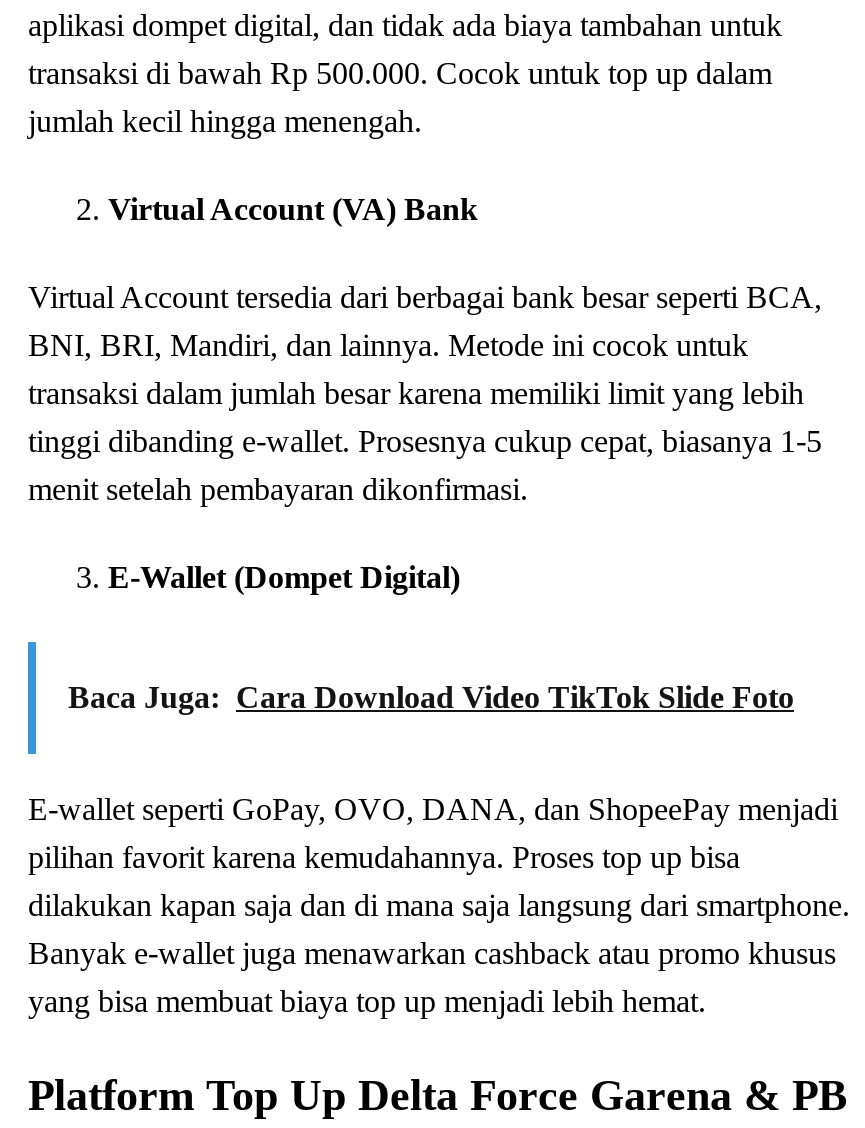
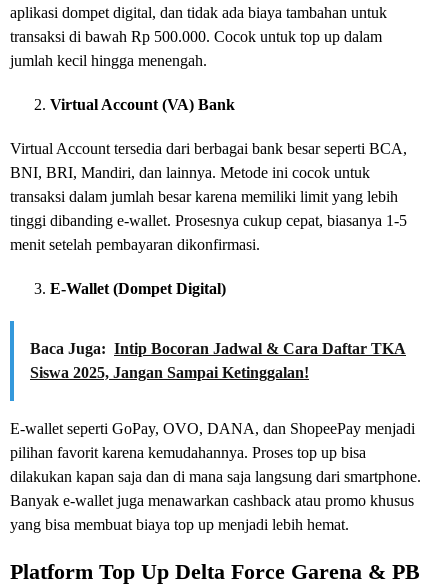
- Baca Juga: Cara Download Video TikTok Slide Foto
+ Baca Juga: Intip Bocoran Jadwal & Cara Daftar TKA
+ Siswa 2025, Jangan Sampai Ketinggalan!
